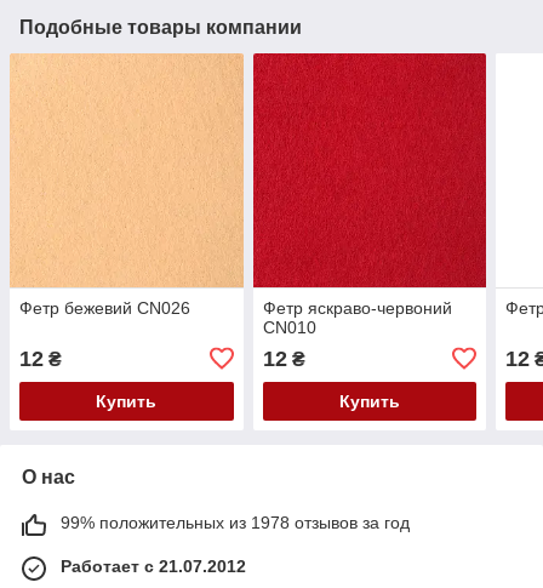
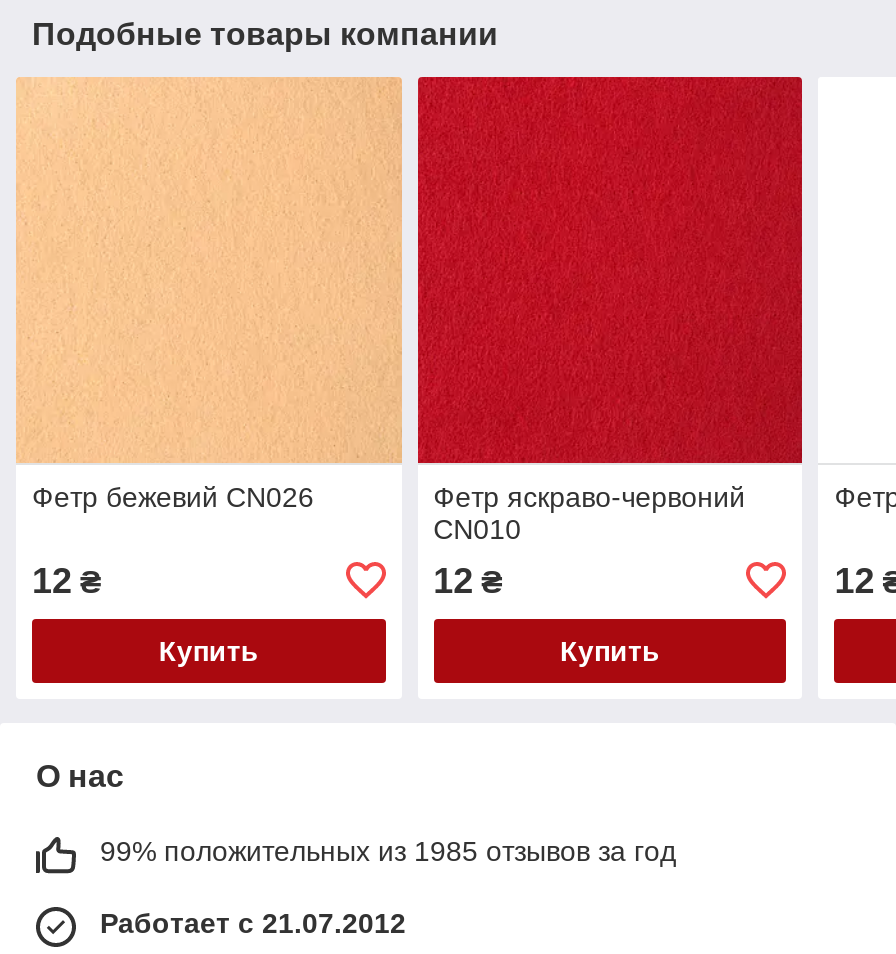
- 99% положительных из 1978 отзывов за год
+ 99% положительных из 1985 отзывов за год
